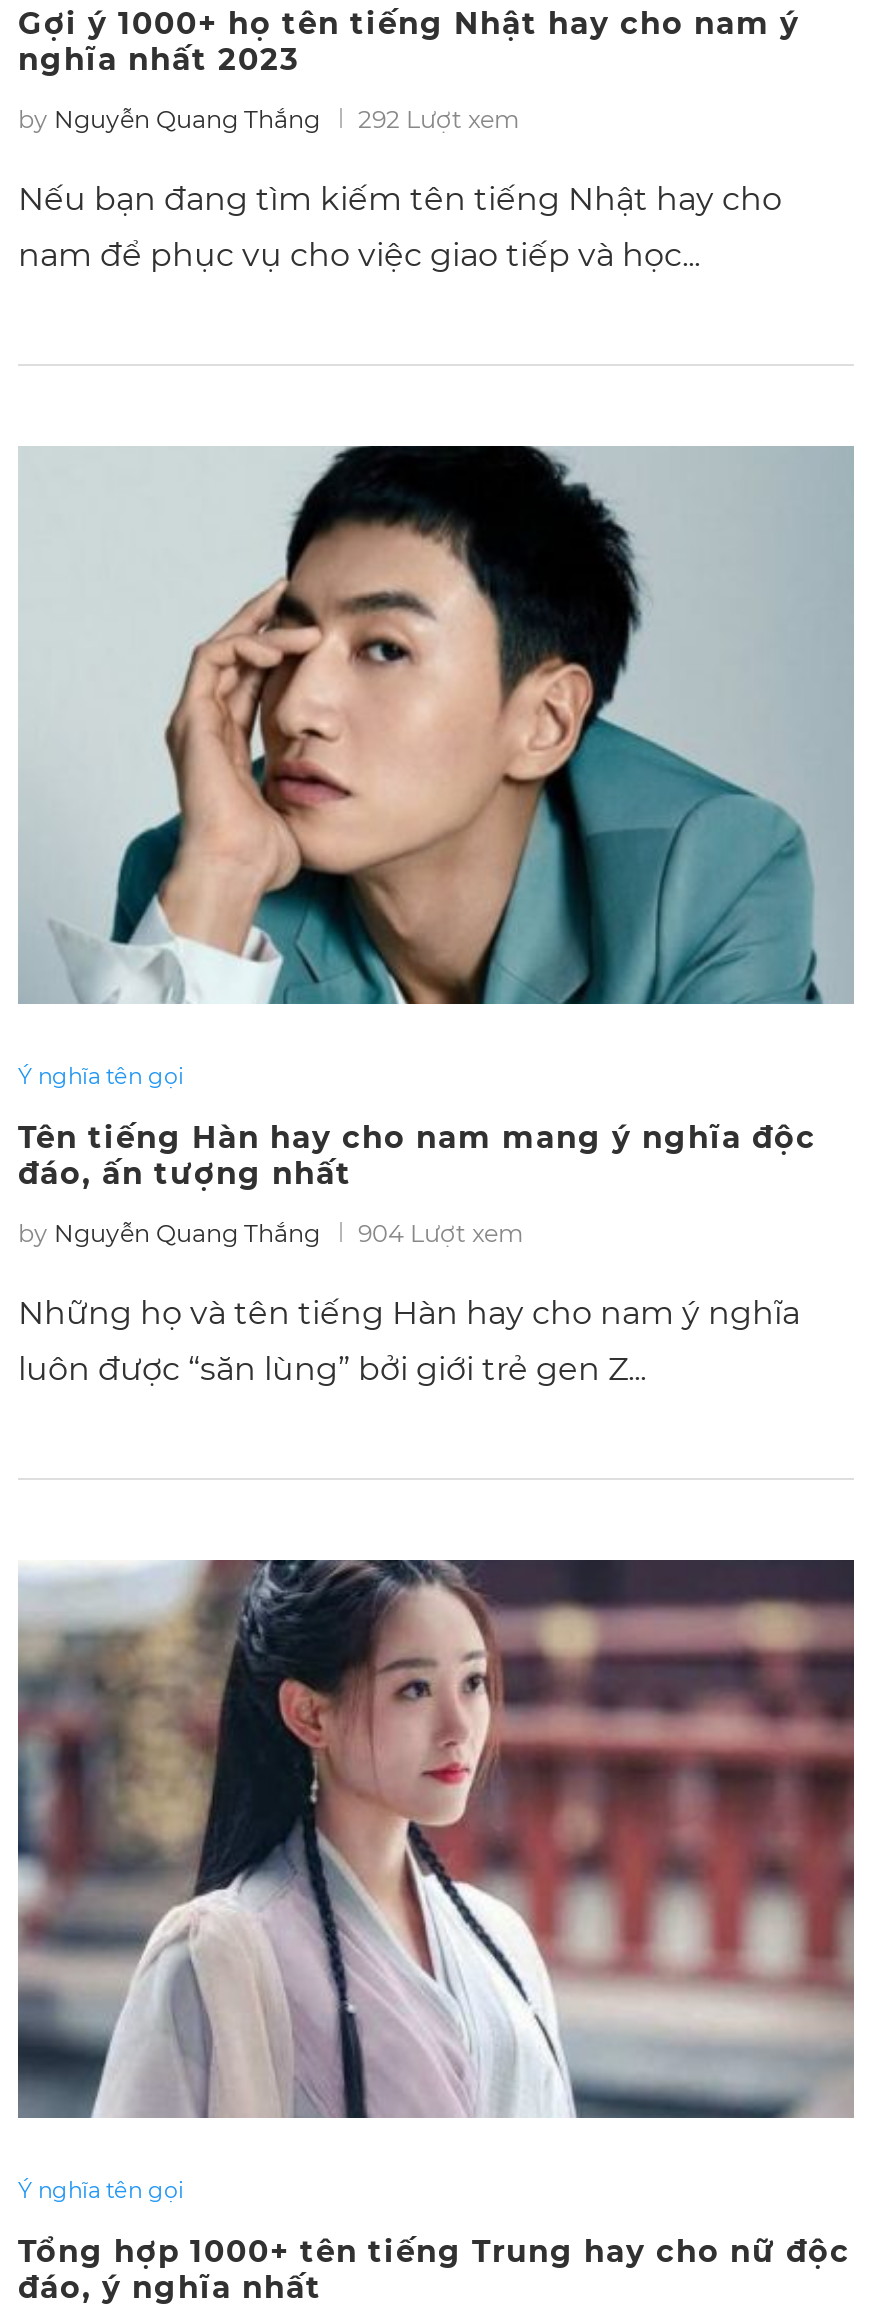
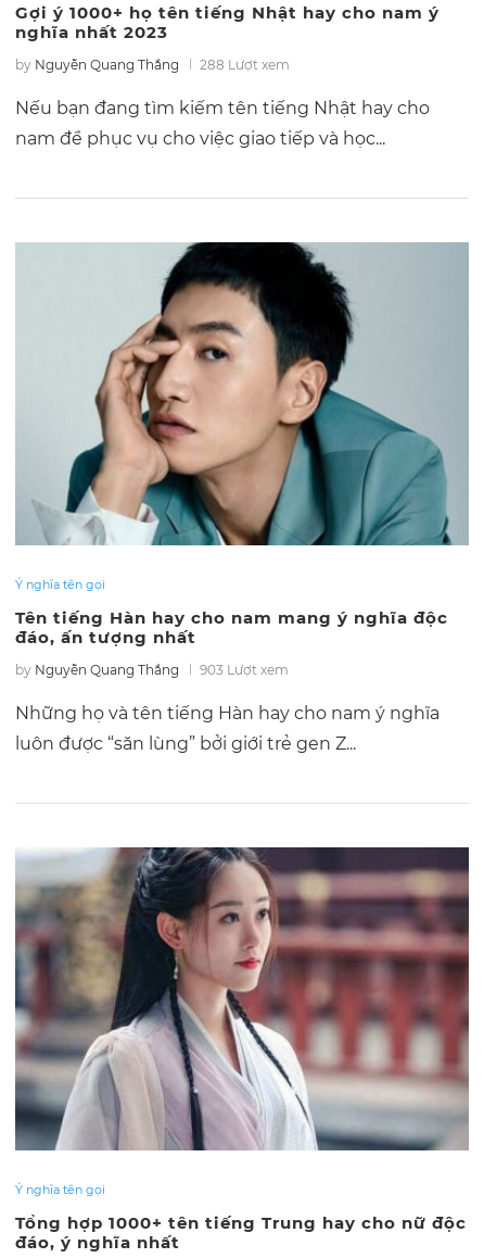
- by Nguyễn Quang Thắng 292 Lượt xem
+ by Nguyễn Quang Thắng 288 Lượt xem

- by Nguyễn Quang Thắng 904 Lượt xem
+ by Nguyễn Quang Thắng 903 Lượt xem
